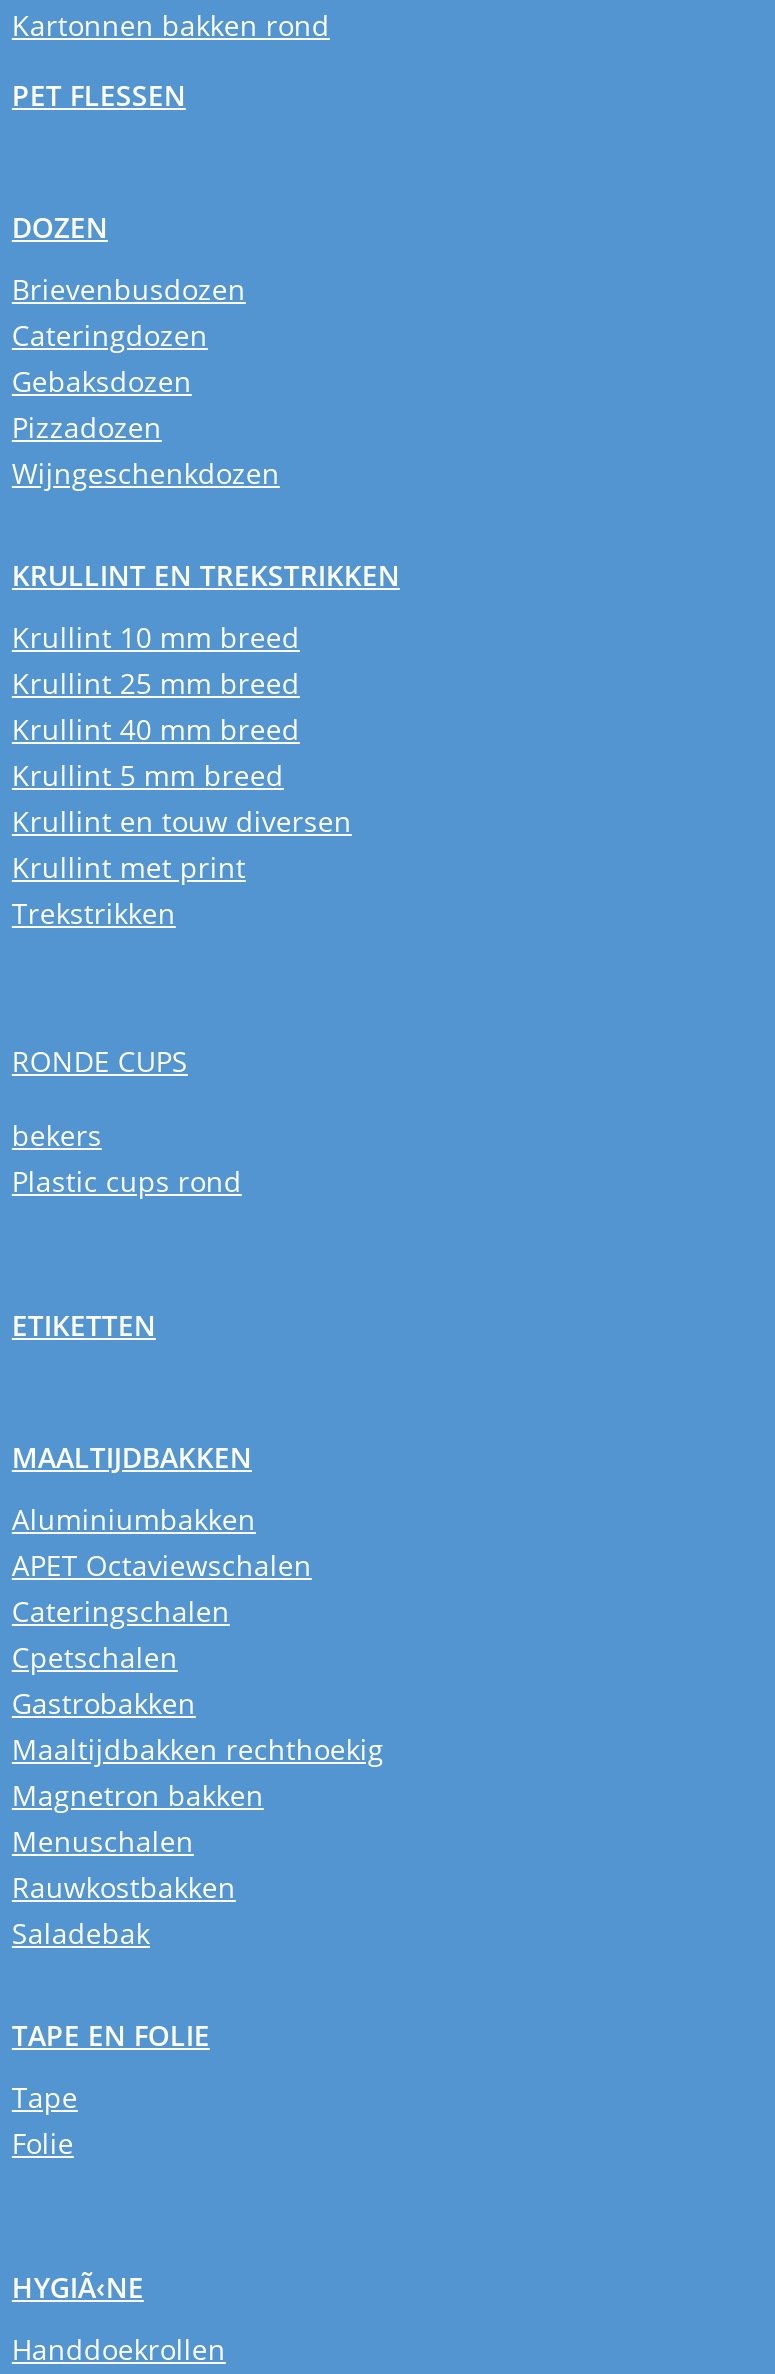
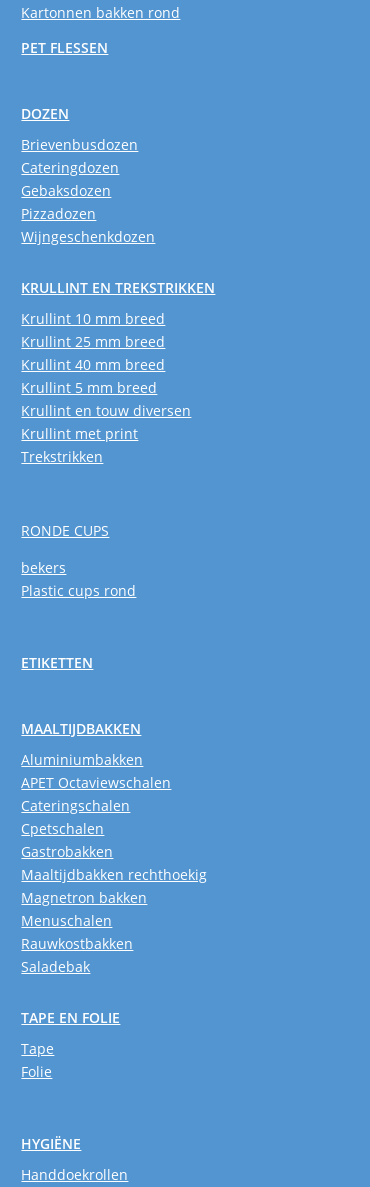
- HYGIÃ‹NE
+ HYGIËNE
